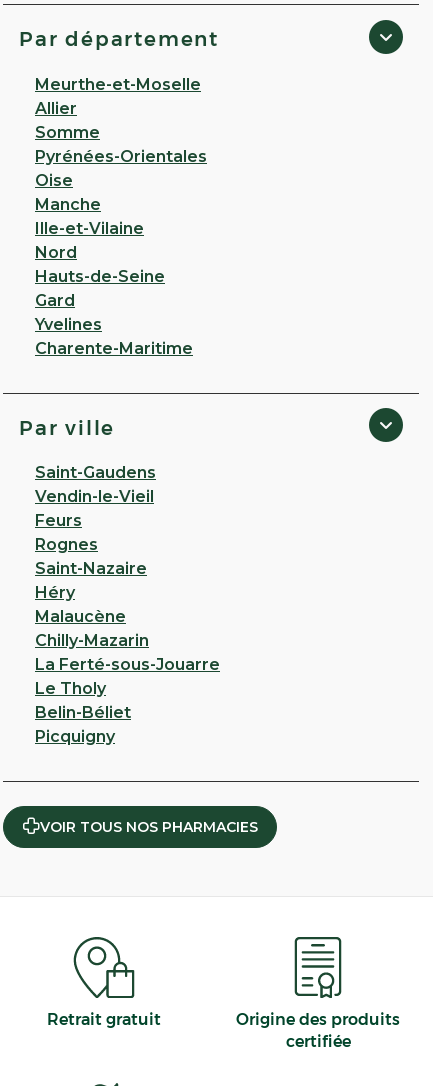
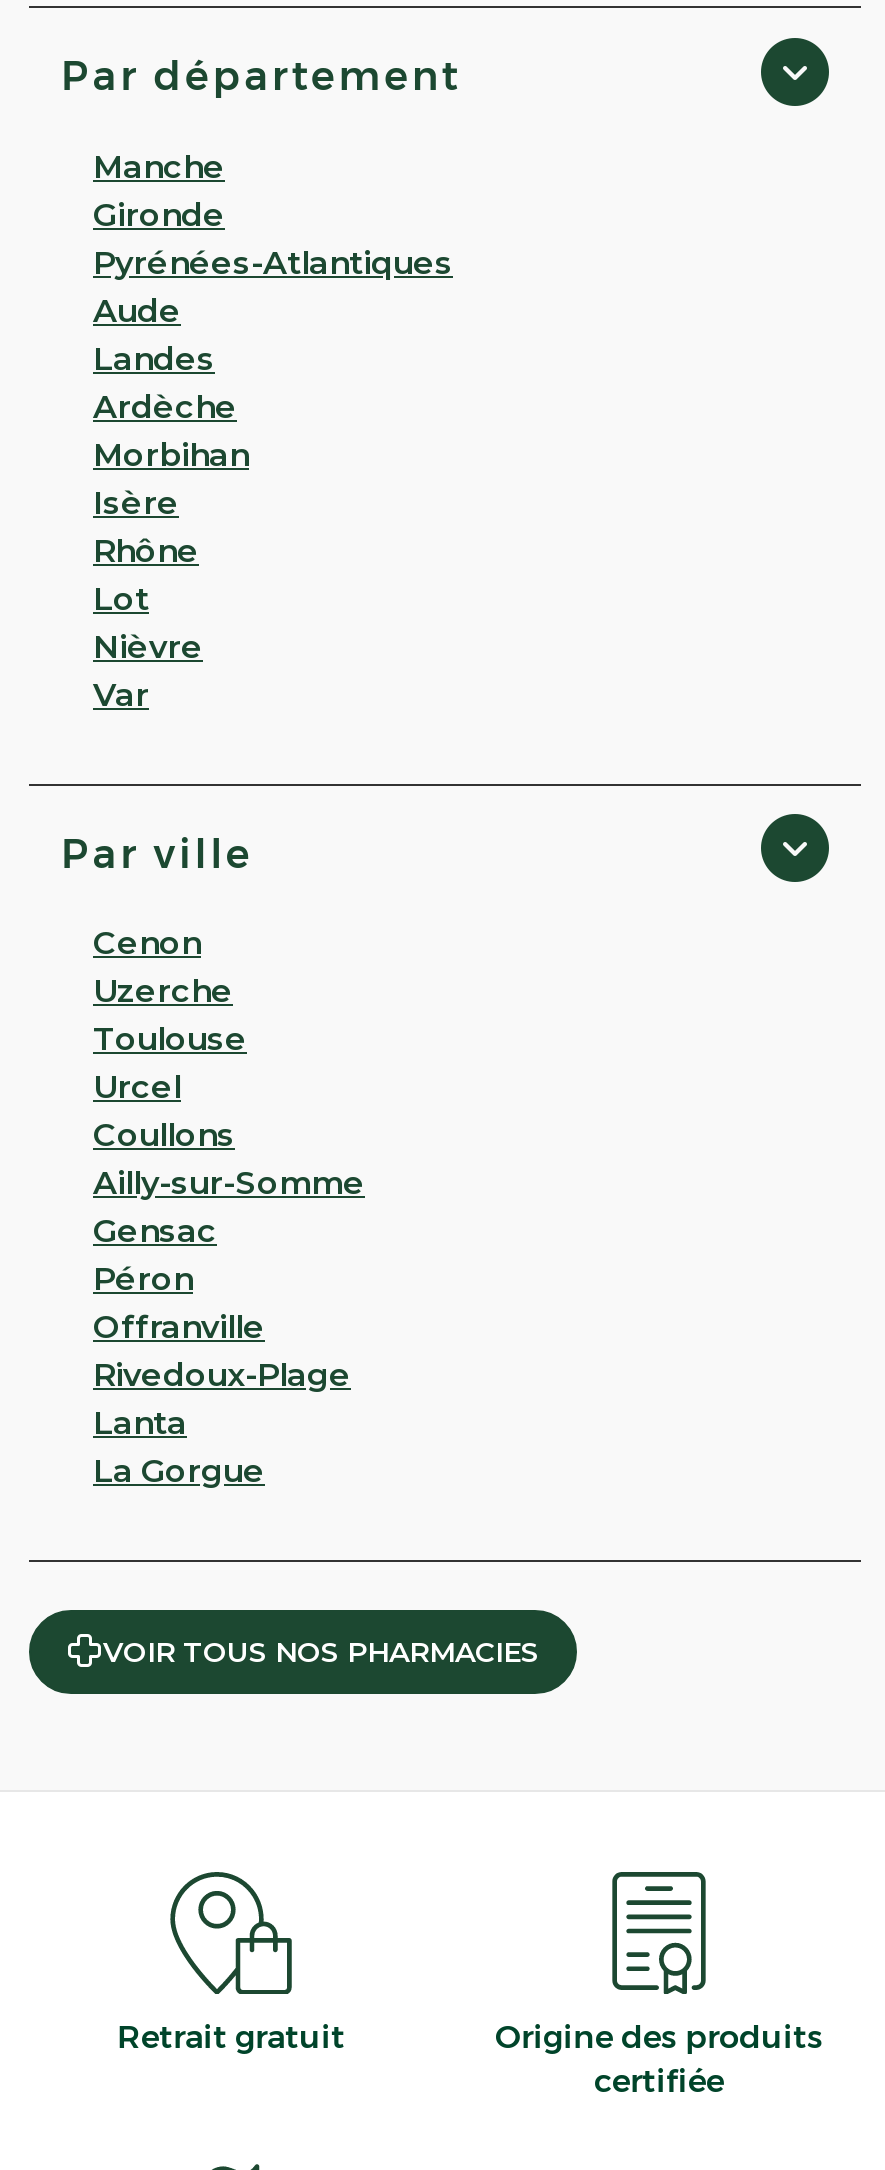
- Meurthe-et-Moselle
- Allier
- Somme
- Pyrénées-Orientales
- Oise

moved up: Manche

- Ille-et-Vilaine
- Nord
- Hauts-de-Seine
- Gard
- Yvelines
- Charente-Maritime
+ Gironde
+ Pyrénées-Atlantiques
+ Aude
+ Landes
+ Ardèche
+ Morbihan
+ Isère
+ Rhône
+ Lot
+ Nièvre
+ Var

- Saint-Gaudens
- Vendin-le-Vieil
- Feurs
- Rognes
- Saint-Nazaire
- Héry
- Malaucène
- Chilly-Mazarin
- La Ferté-sous-Jouarre
- Le Tholy
- Belin-Béliet
- Picquigny
+ Cenon
+ Uzerche
+ Toulouse
+ Urcel
+ Coullons
+ Ailly-sur-Somme
+ Gensac
+ Péron
+ Offranville
+ Rivedoux-Plage
+ Lanta
+ La Gorgue
